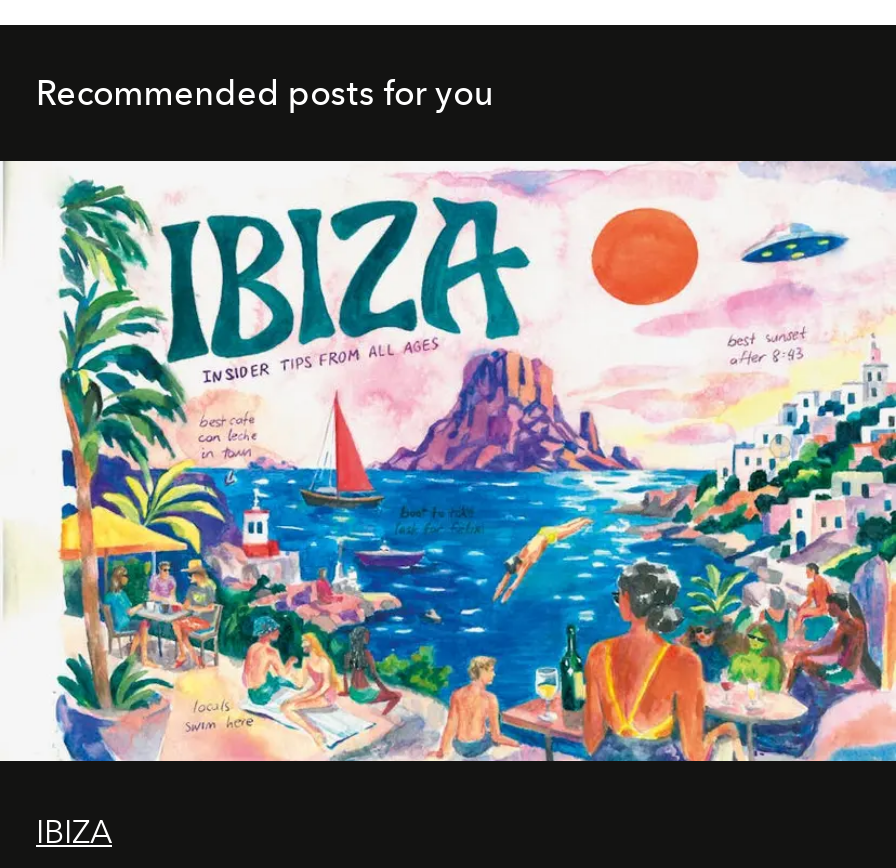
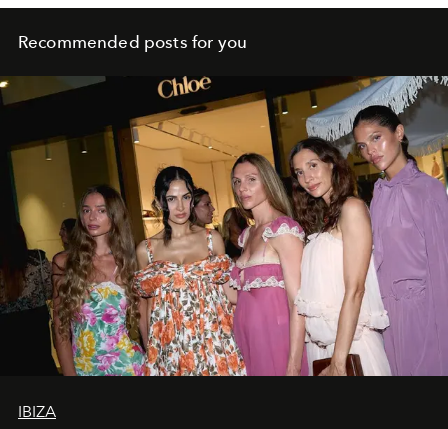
- [image]
+ [image]
